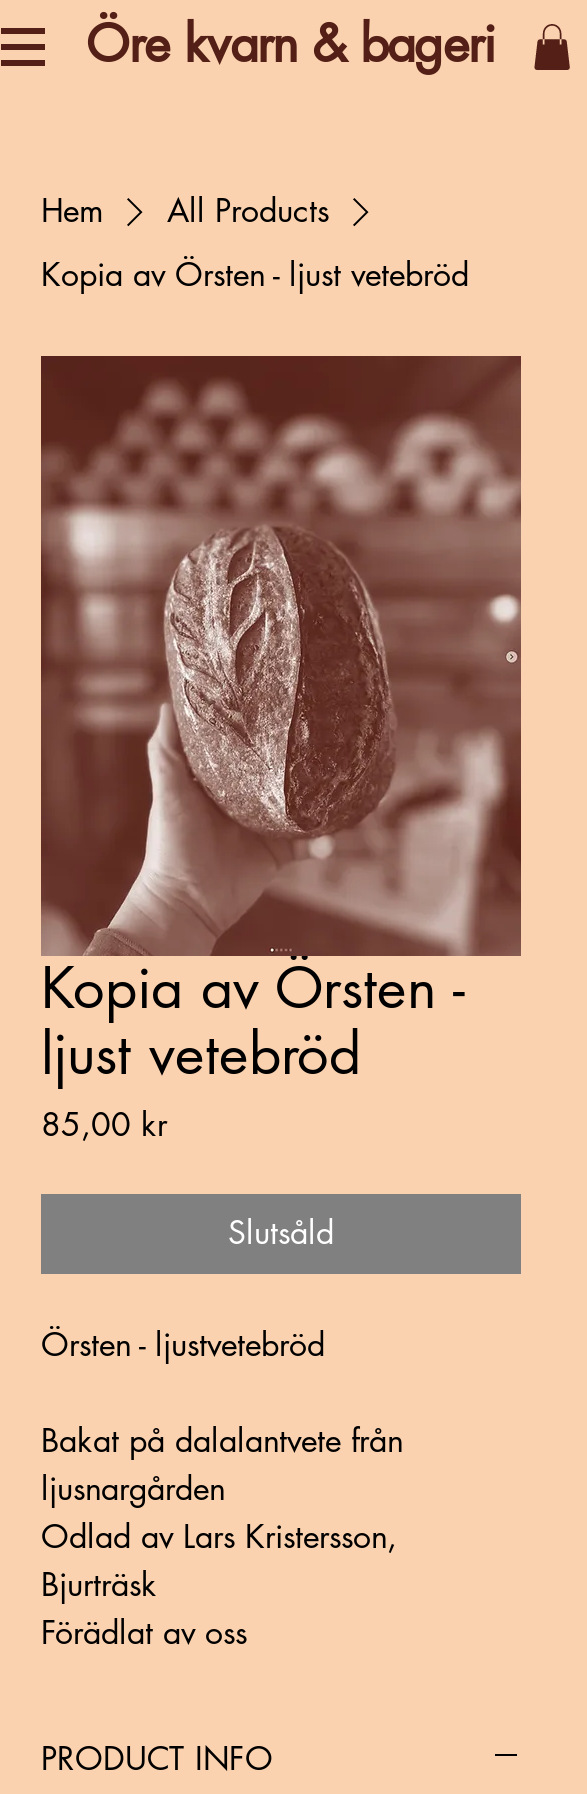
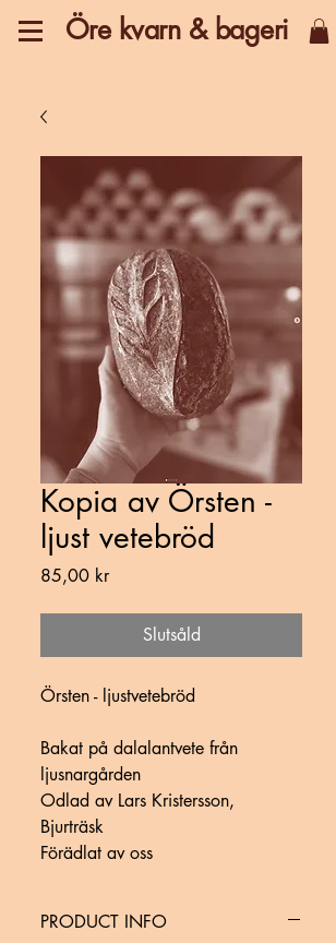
- Hem
- All Products
- Kopia av Örsten - ljust vetebröd
